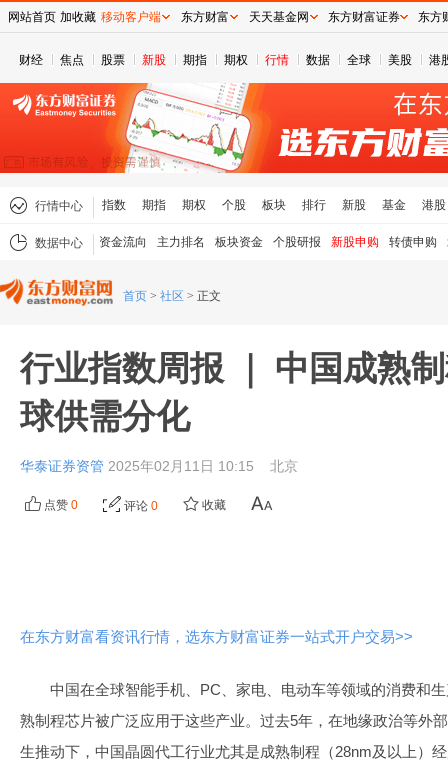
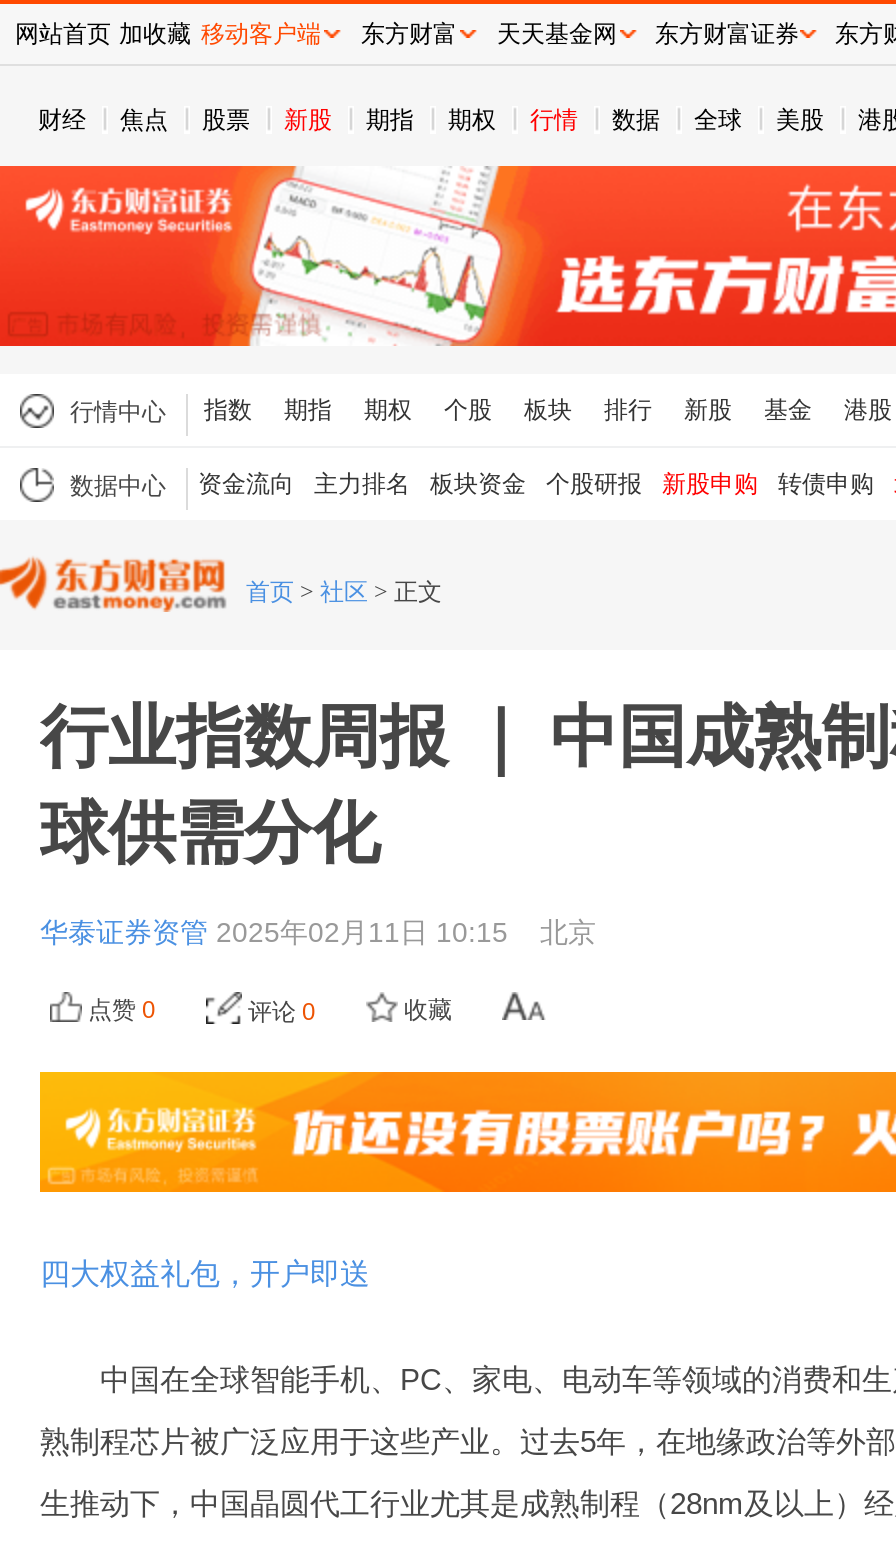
+ [image]

- 在东方财富看资讯行情，选东方财富证券一站式开户交易>>
+ 四大权益礼包，开户即送
